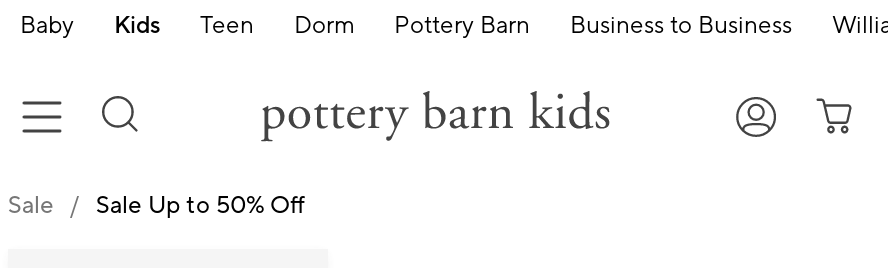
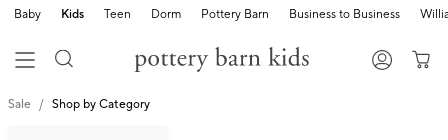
- Sale Up to 50% Off
+ Shop by Category
